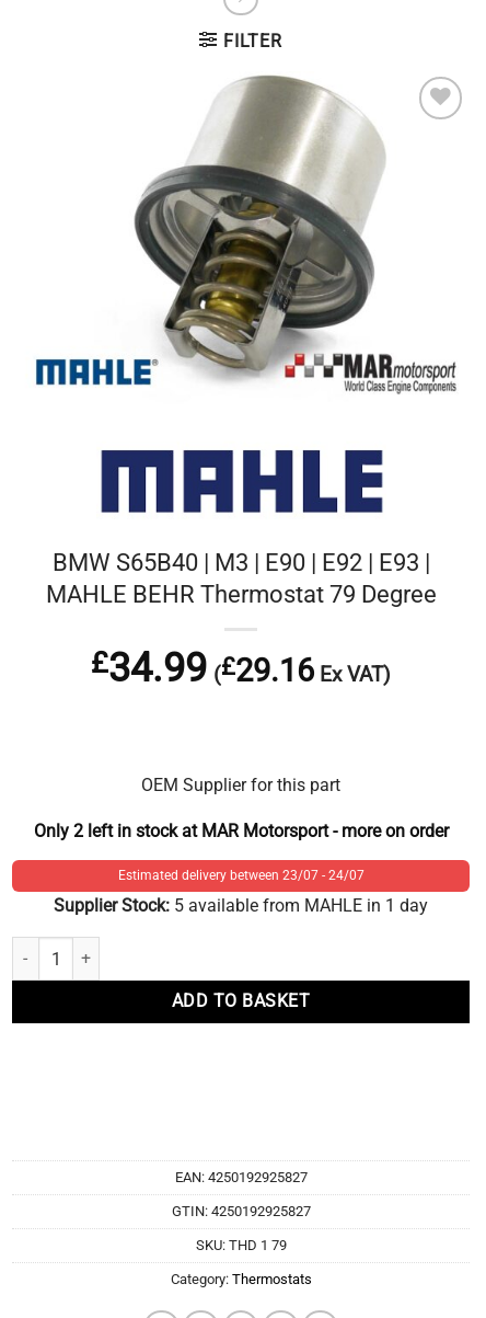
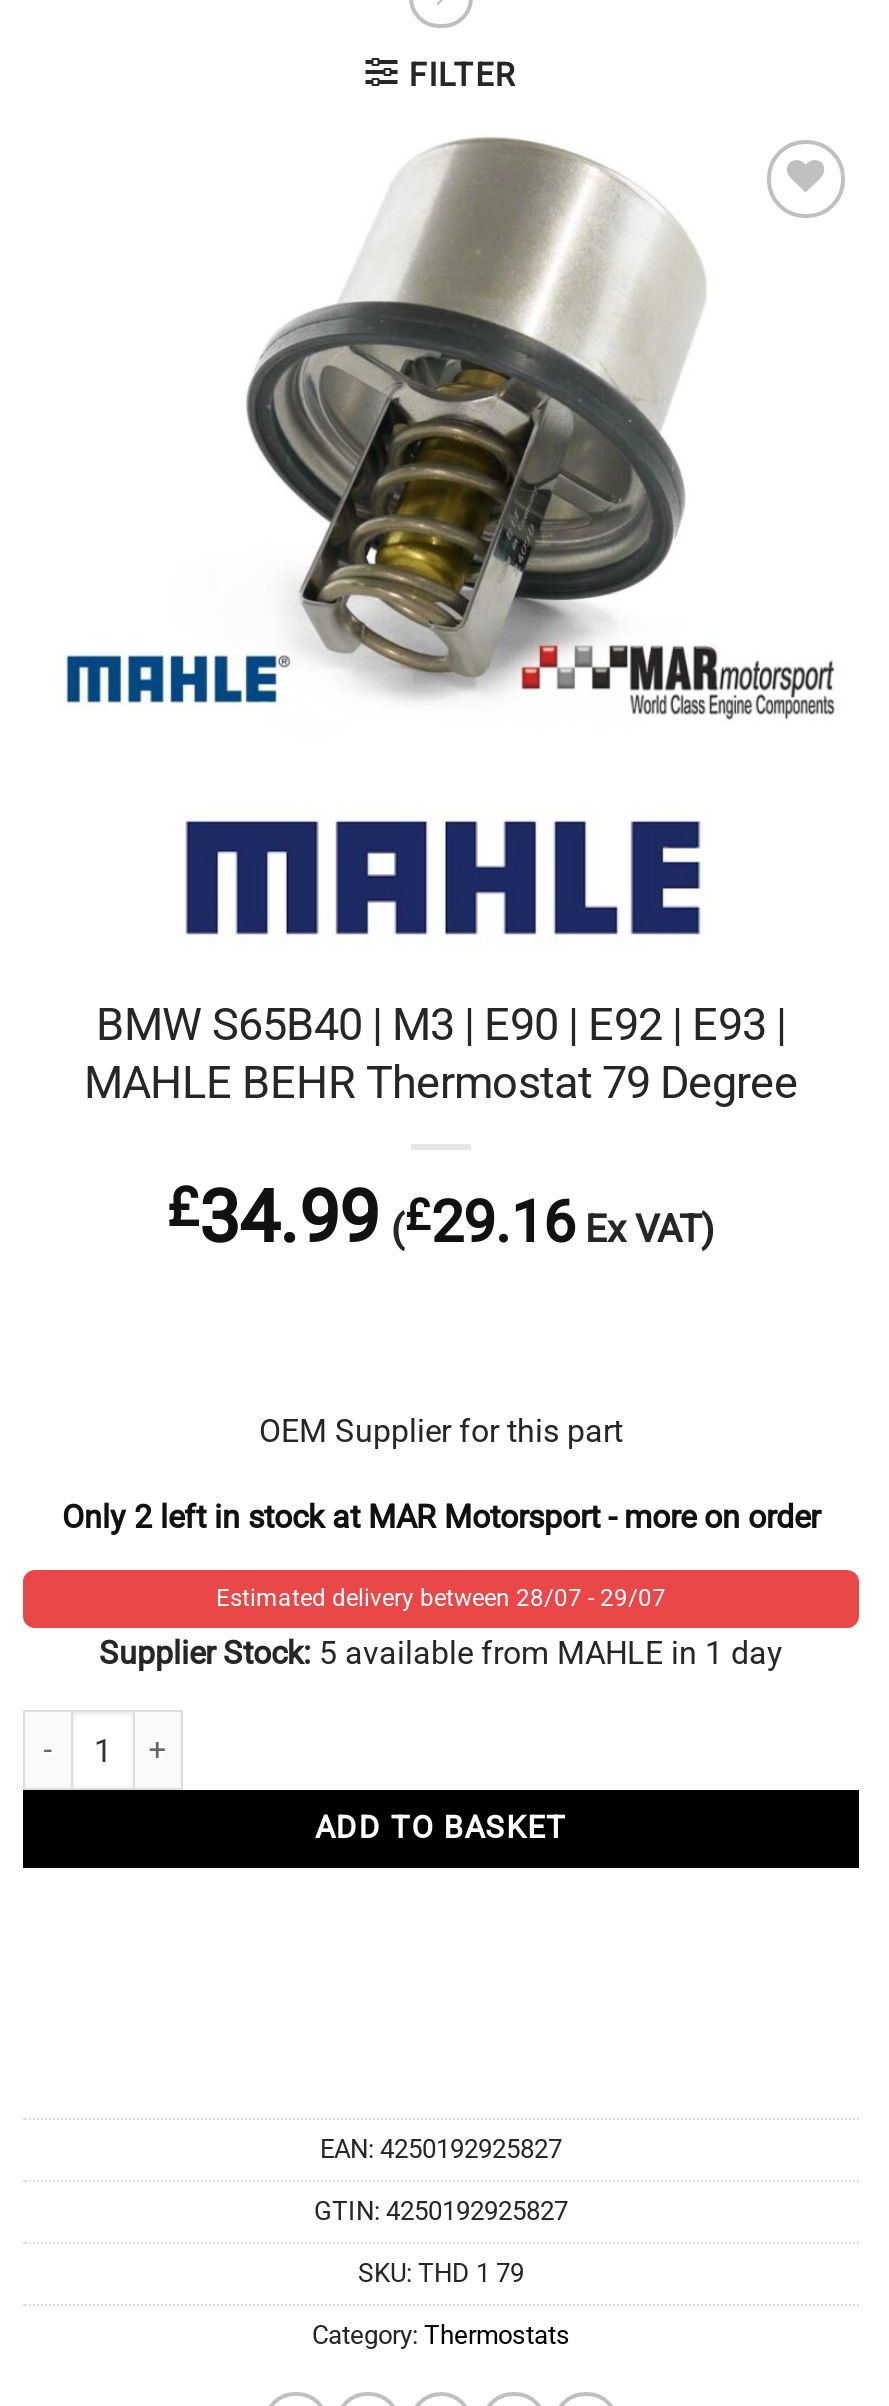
- Estimated delivery between 23/07 - 24/07
+ Estimated delivery between 28/07 - 29/07
